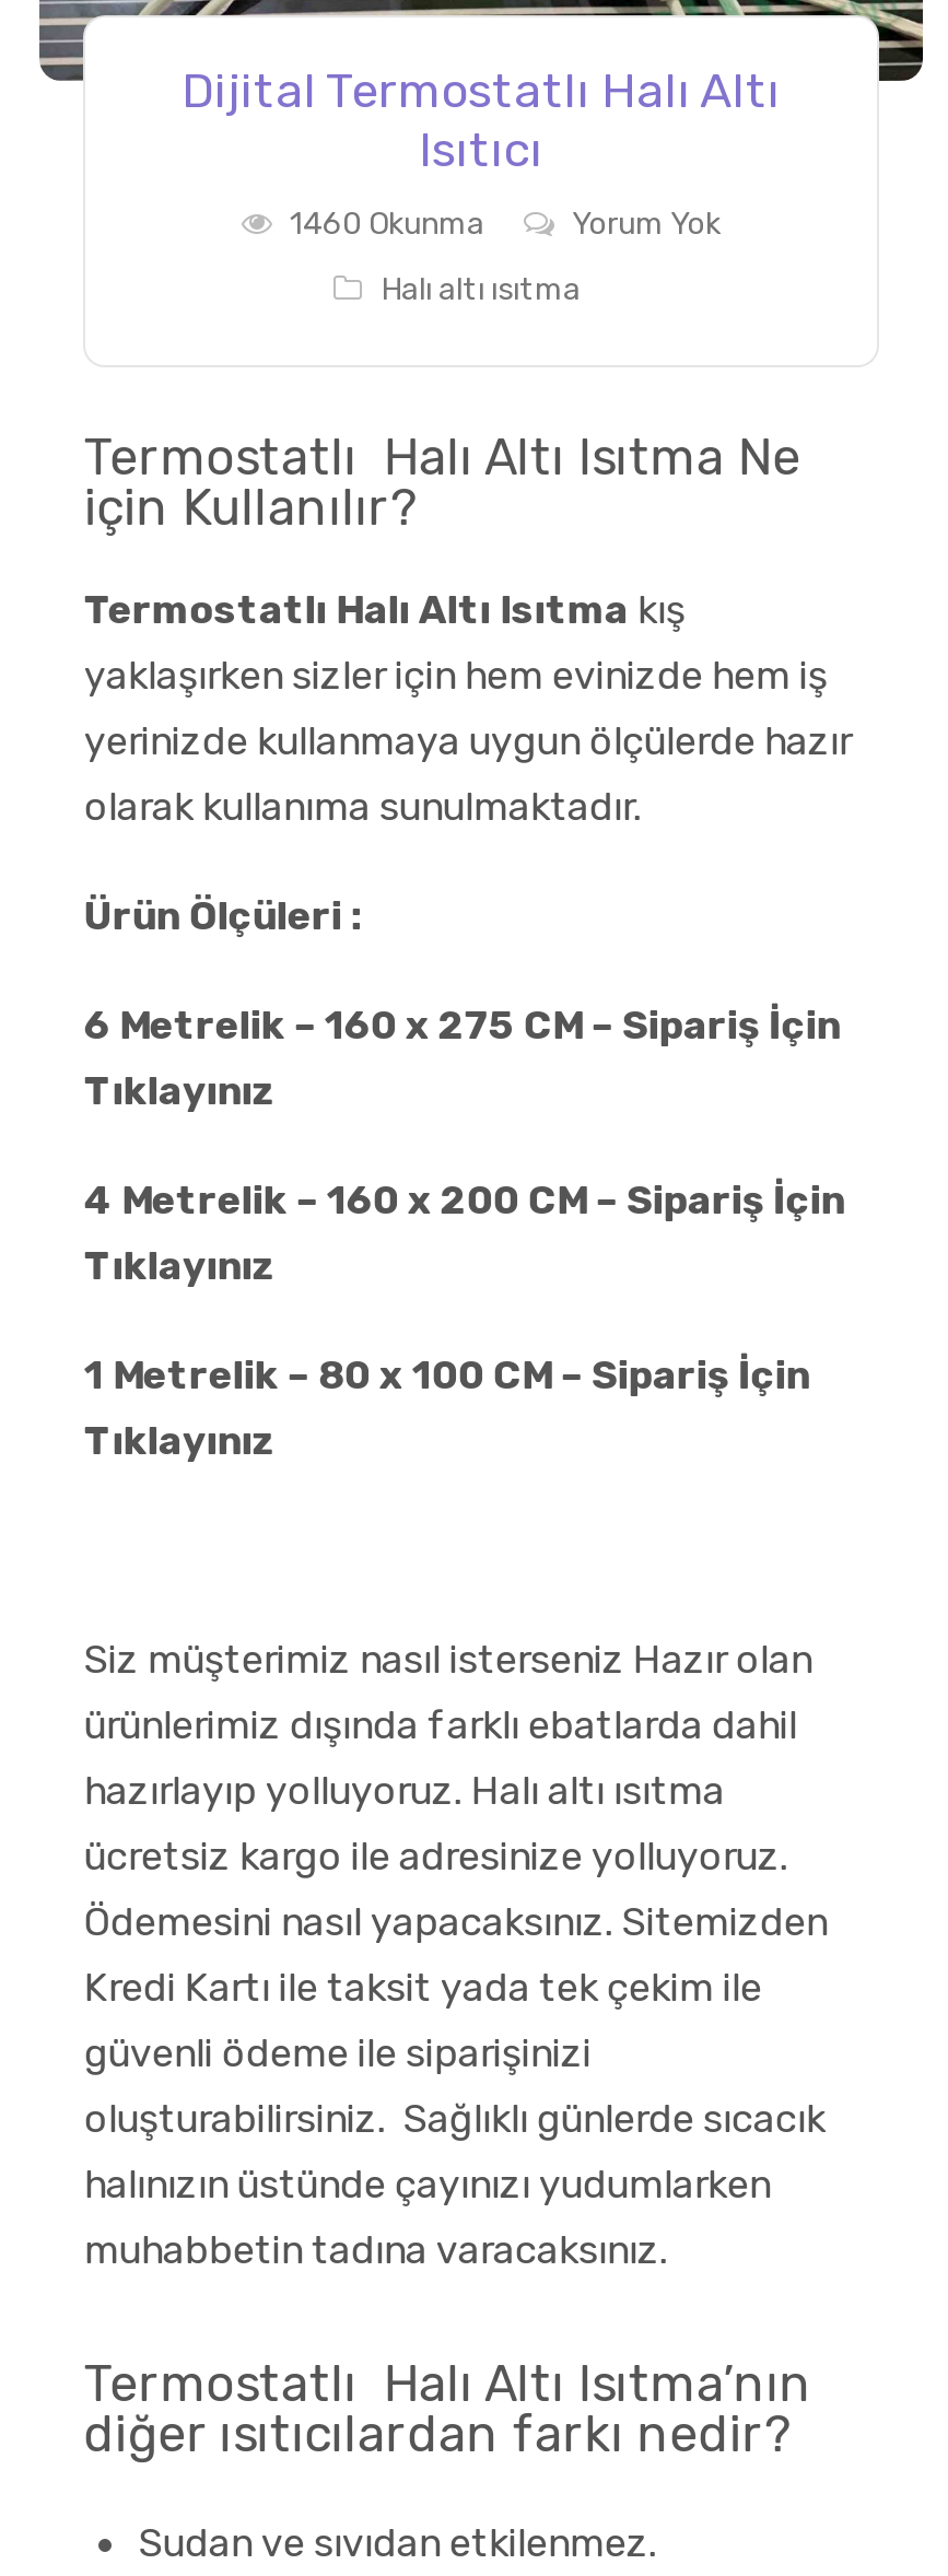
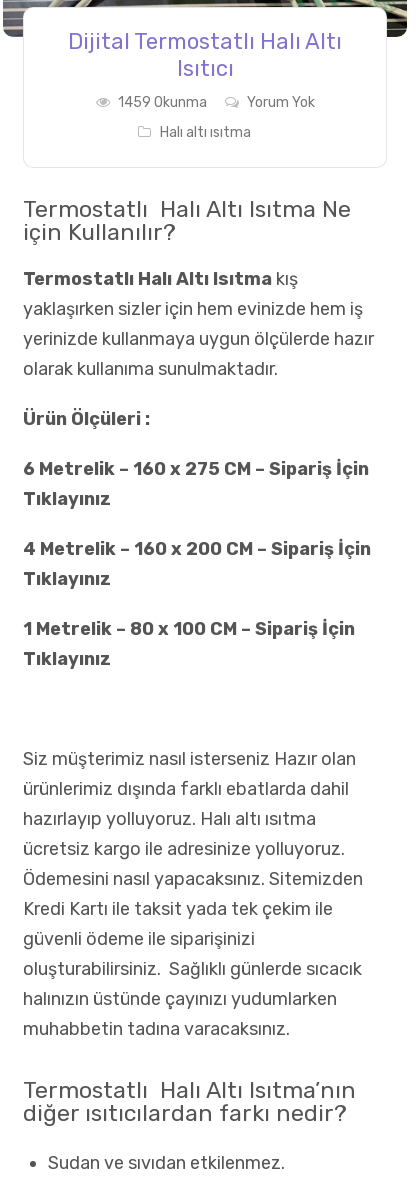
- 1460 Okunma
+ 1459 Okunma
